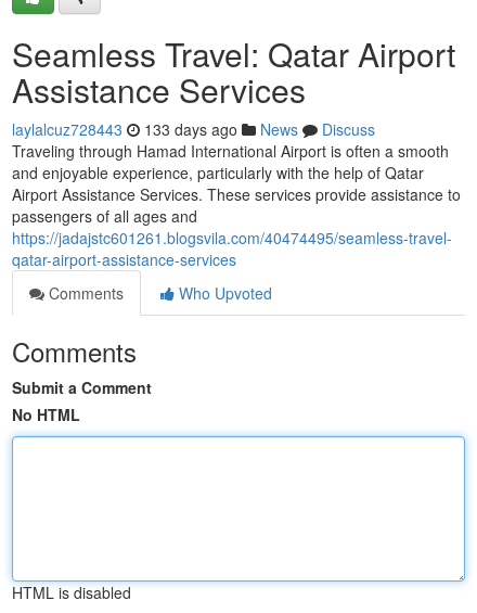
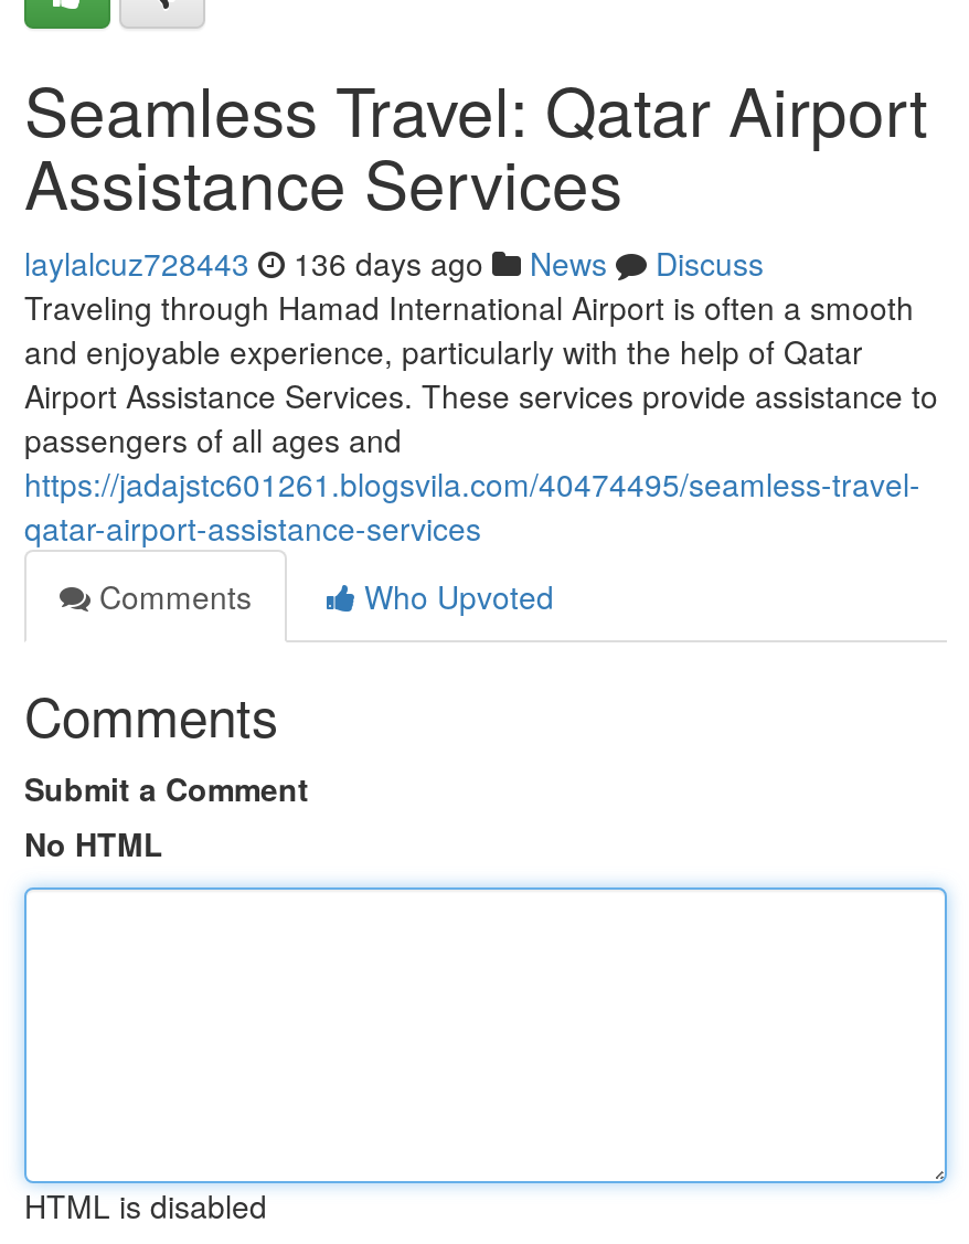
- laylalcuz728443 133 days ago News Discuss
+ laylalcuz728443 136 days ago News Discuss
